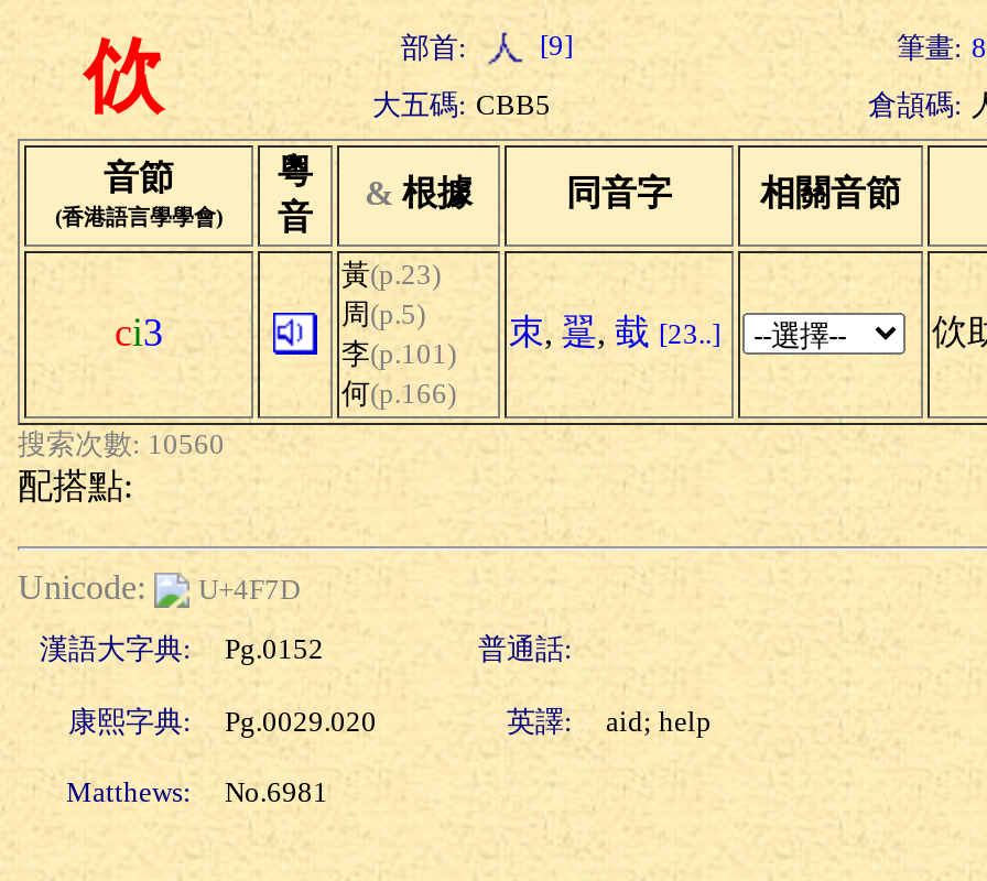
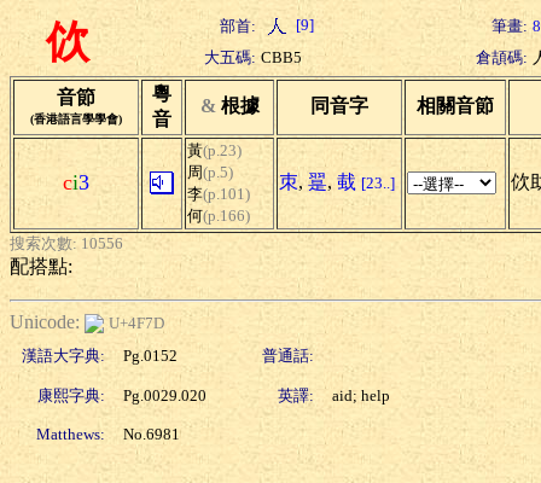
- 搜索次數: 10560
+ 搜索次數: 10556
